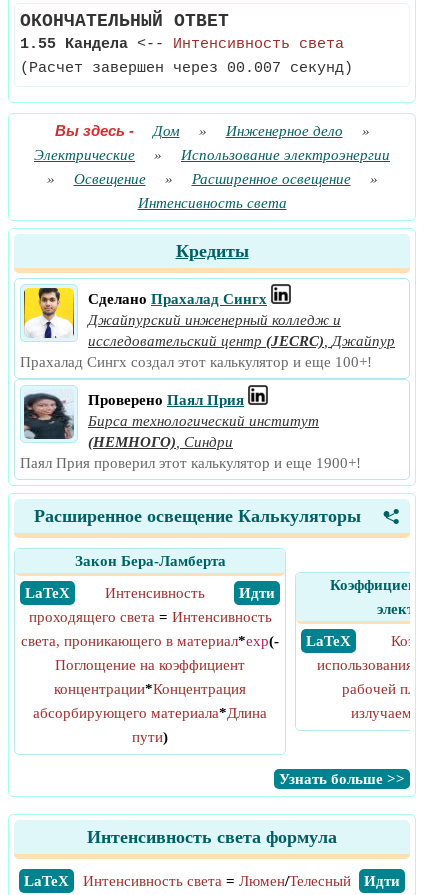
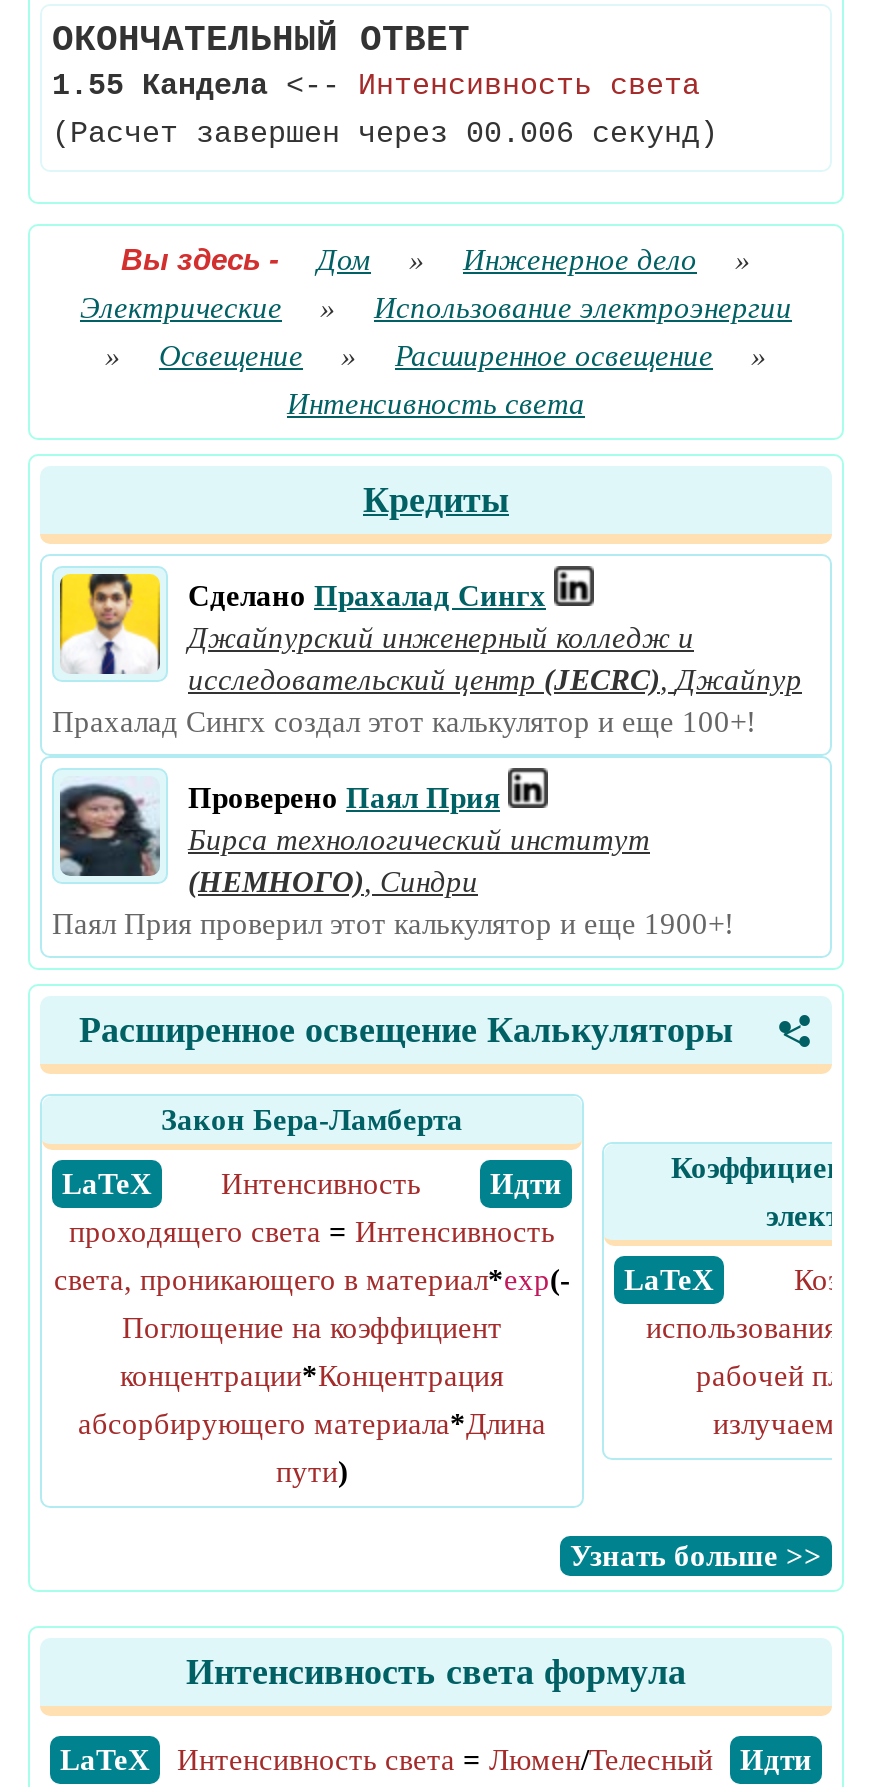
- (Расчет завершен через 00.007 секунд)
+ (Расчет завершен через 00.006 секунд)
